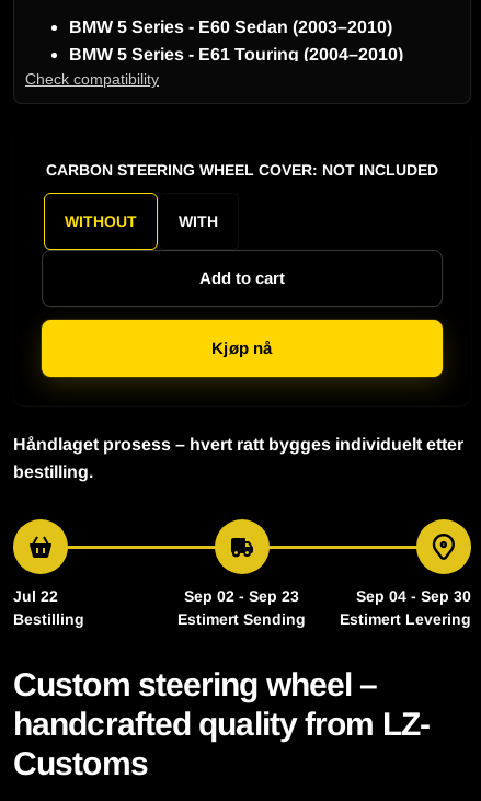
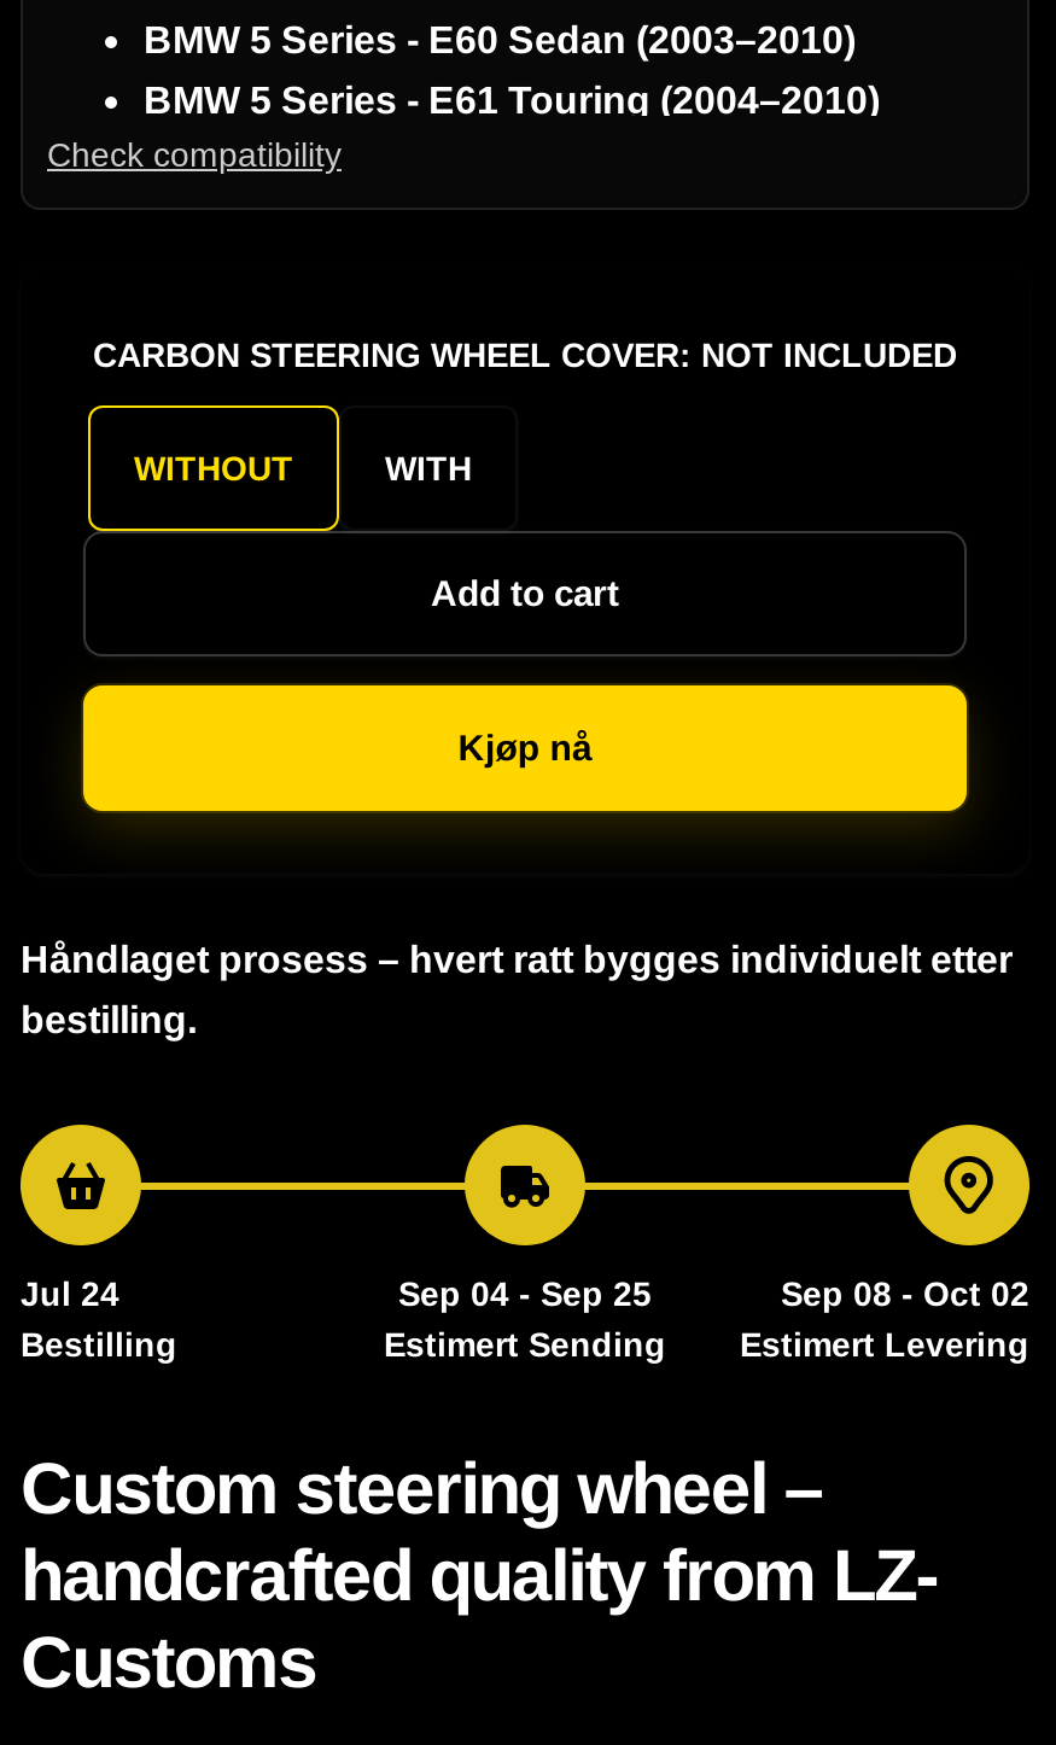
- Jul 22
+ Jul 24

- Sep 02 - Sep 23
+ Sep 04 - Sep 25

- Sep 04 - Sep 30
+ Sep 08 - Oct 02
